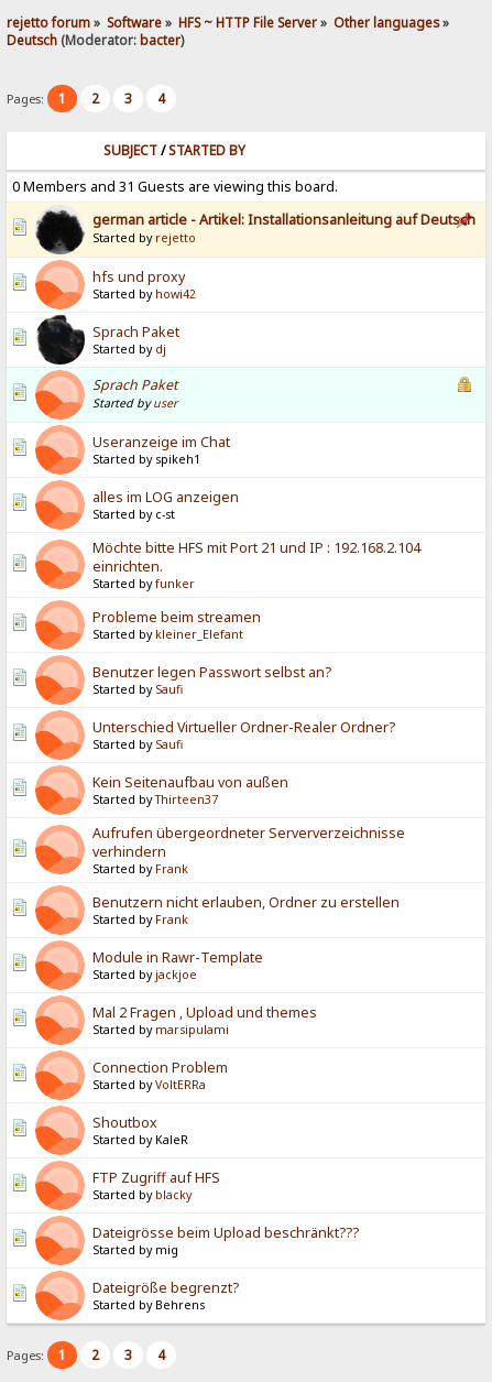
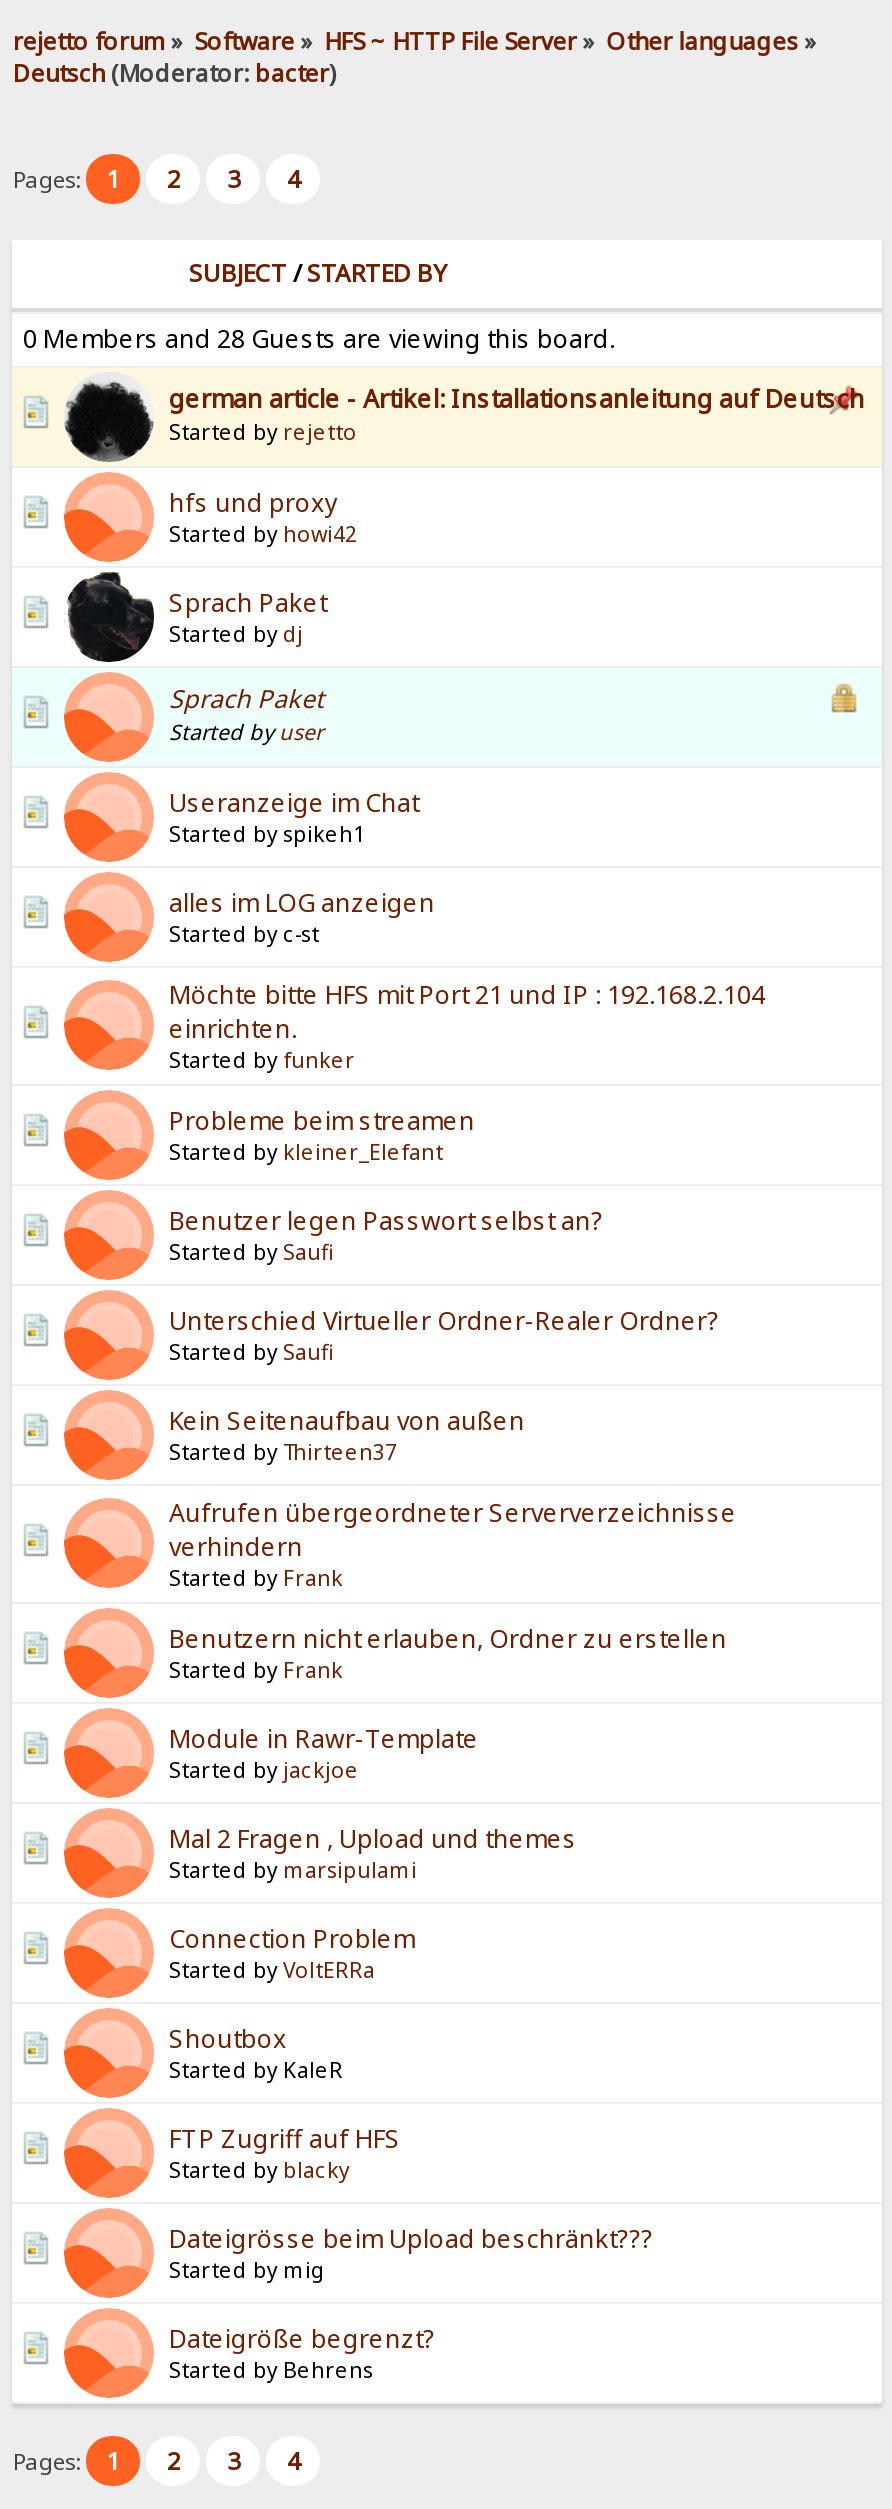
- 0 Members and 31 Guests are viewing this board.
+ 0 Members and 28 Guests are viewing this board.
